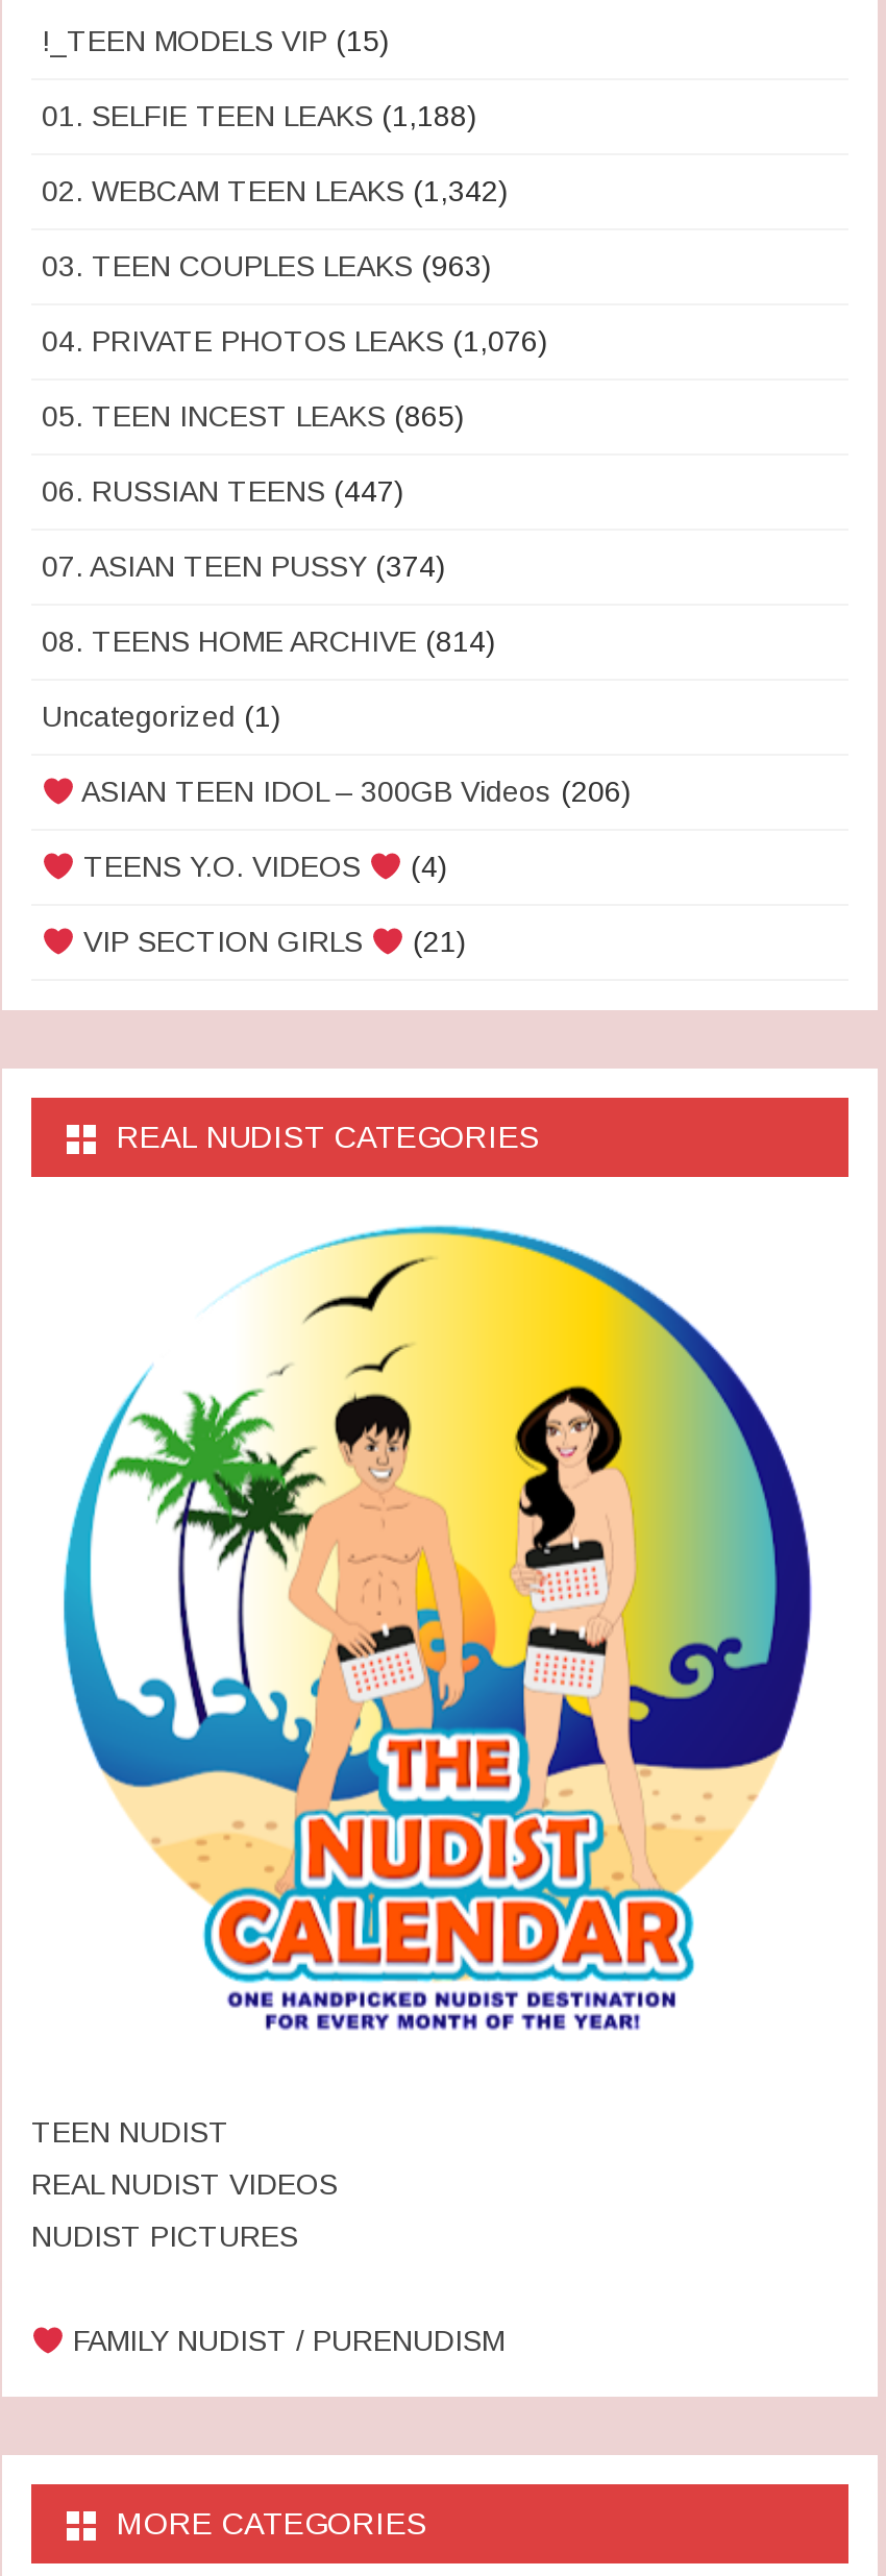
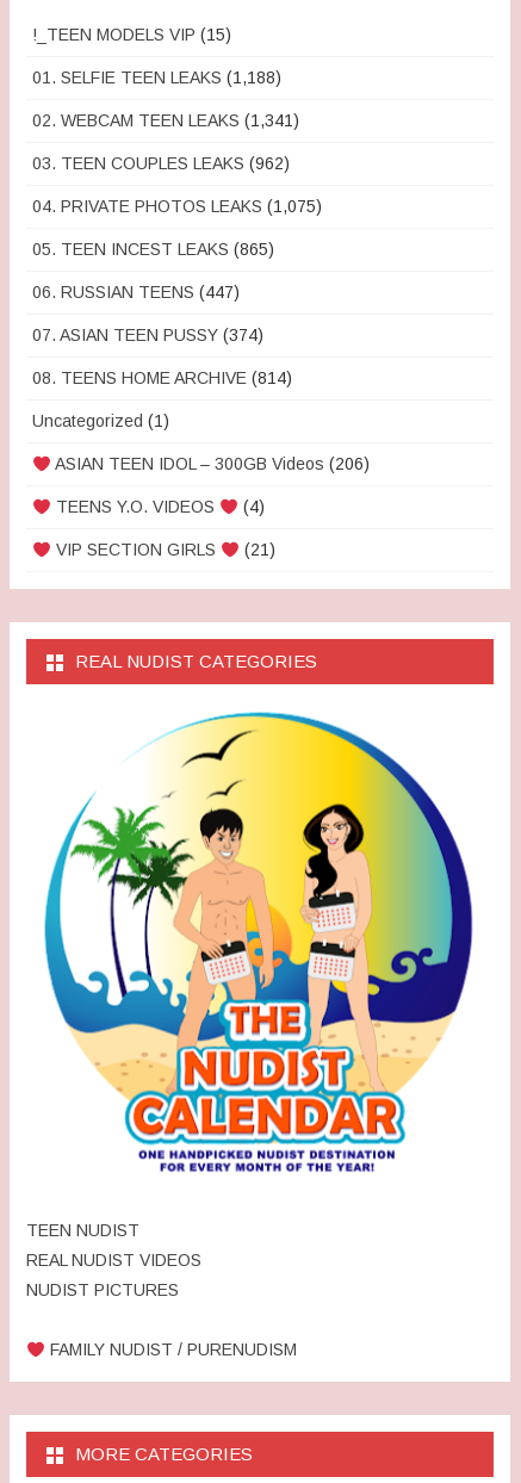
- 02. WEBCAM TEEN LEAKS (1,342)
+ 02. WEBCAM TEEN LEAKS (1,341)

- 03. TEEN COUPLES LEAKS (963)
+ 03. TEEN COUPLES LEAKS (962)

- 04. PRIVATE PHOTOS LEAKS (1,076)
+ 04. PRIVATE PHOTOS LEAKS (1,075)
